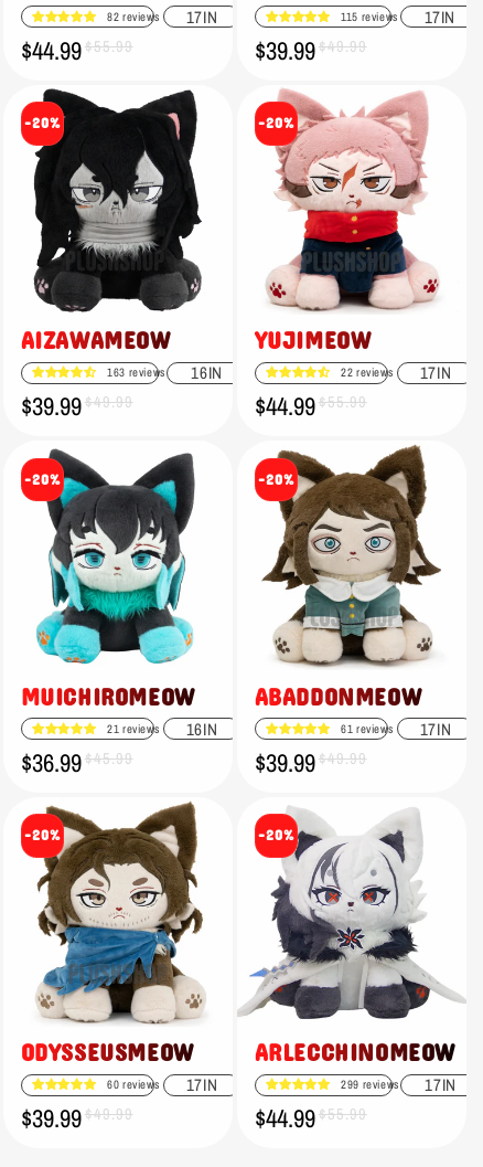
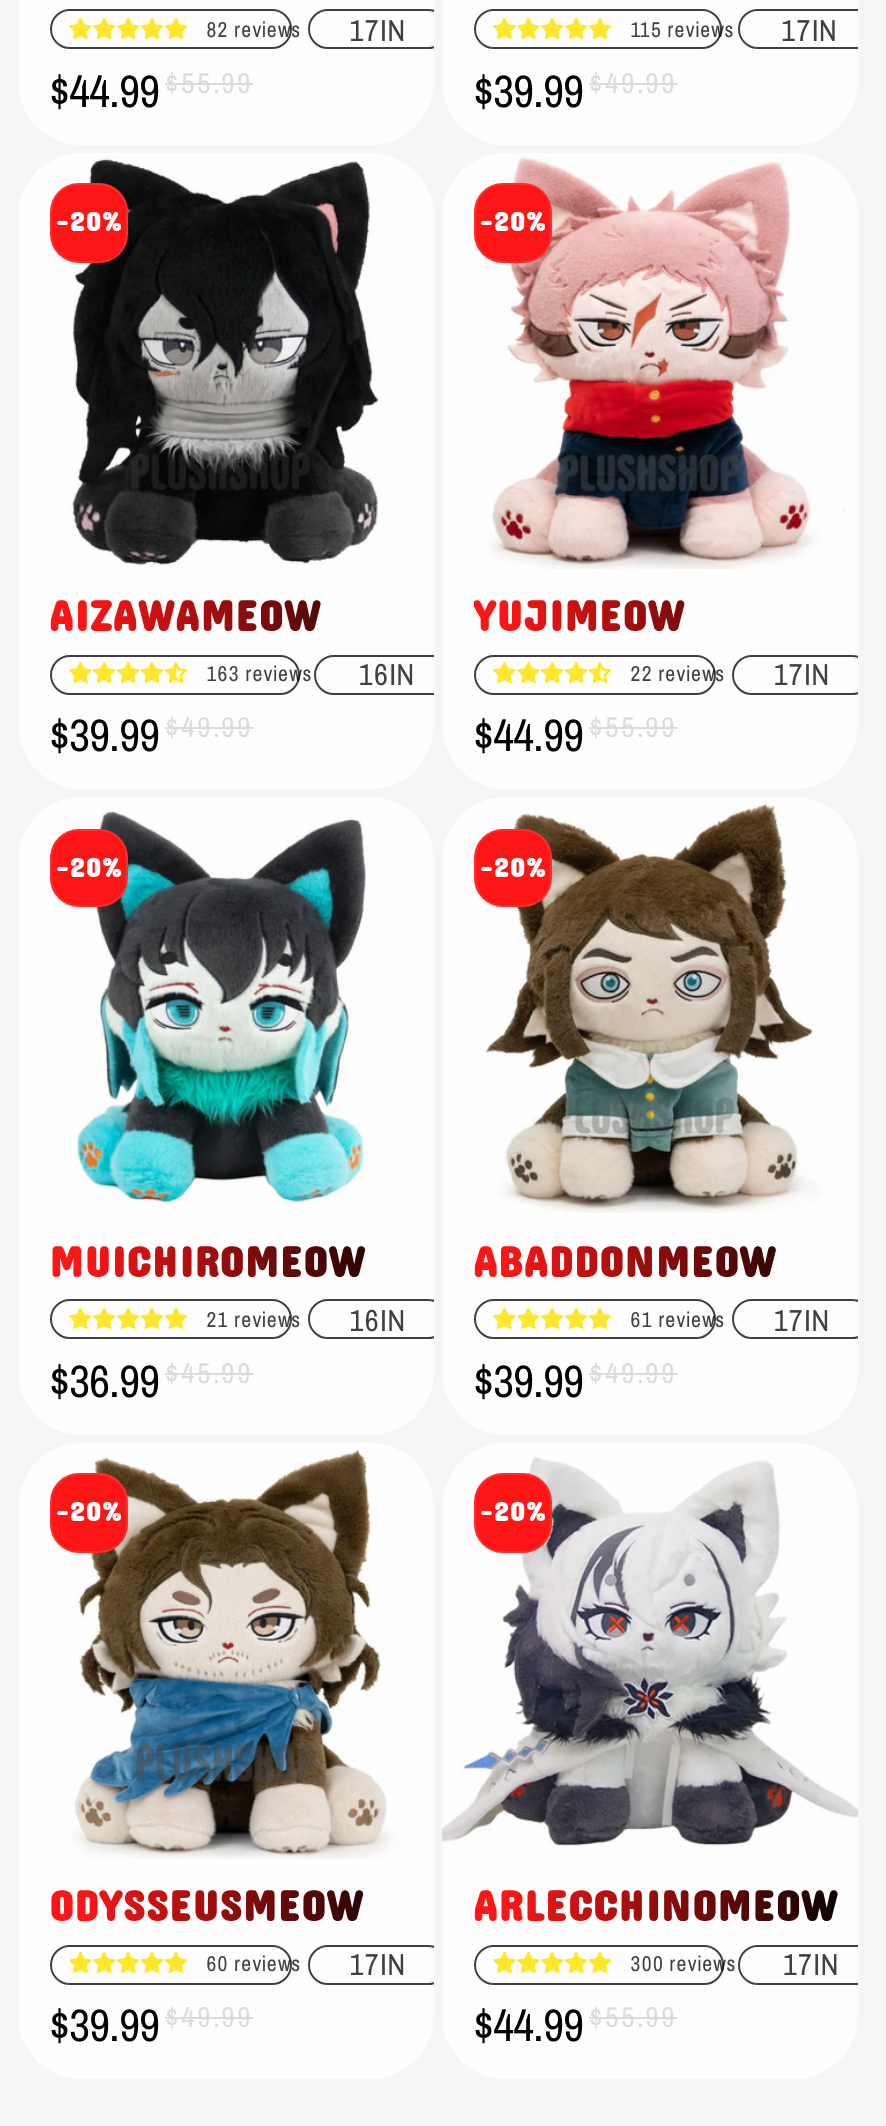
- 299 reviews 17IN
+ 300 reviews 17IN
